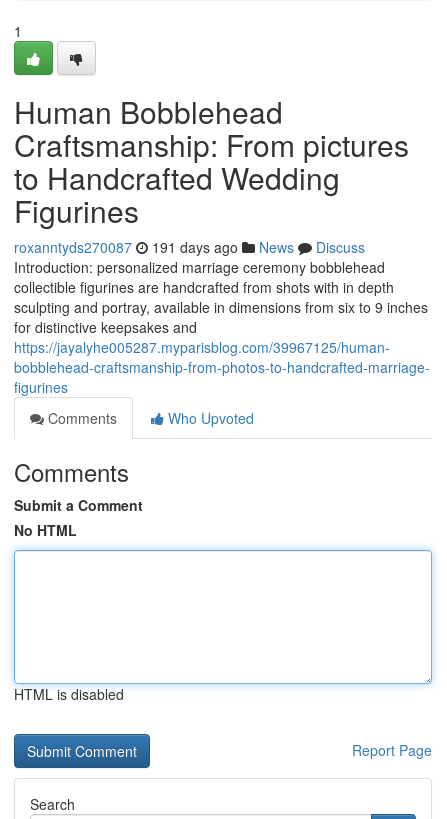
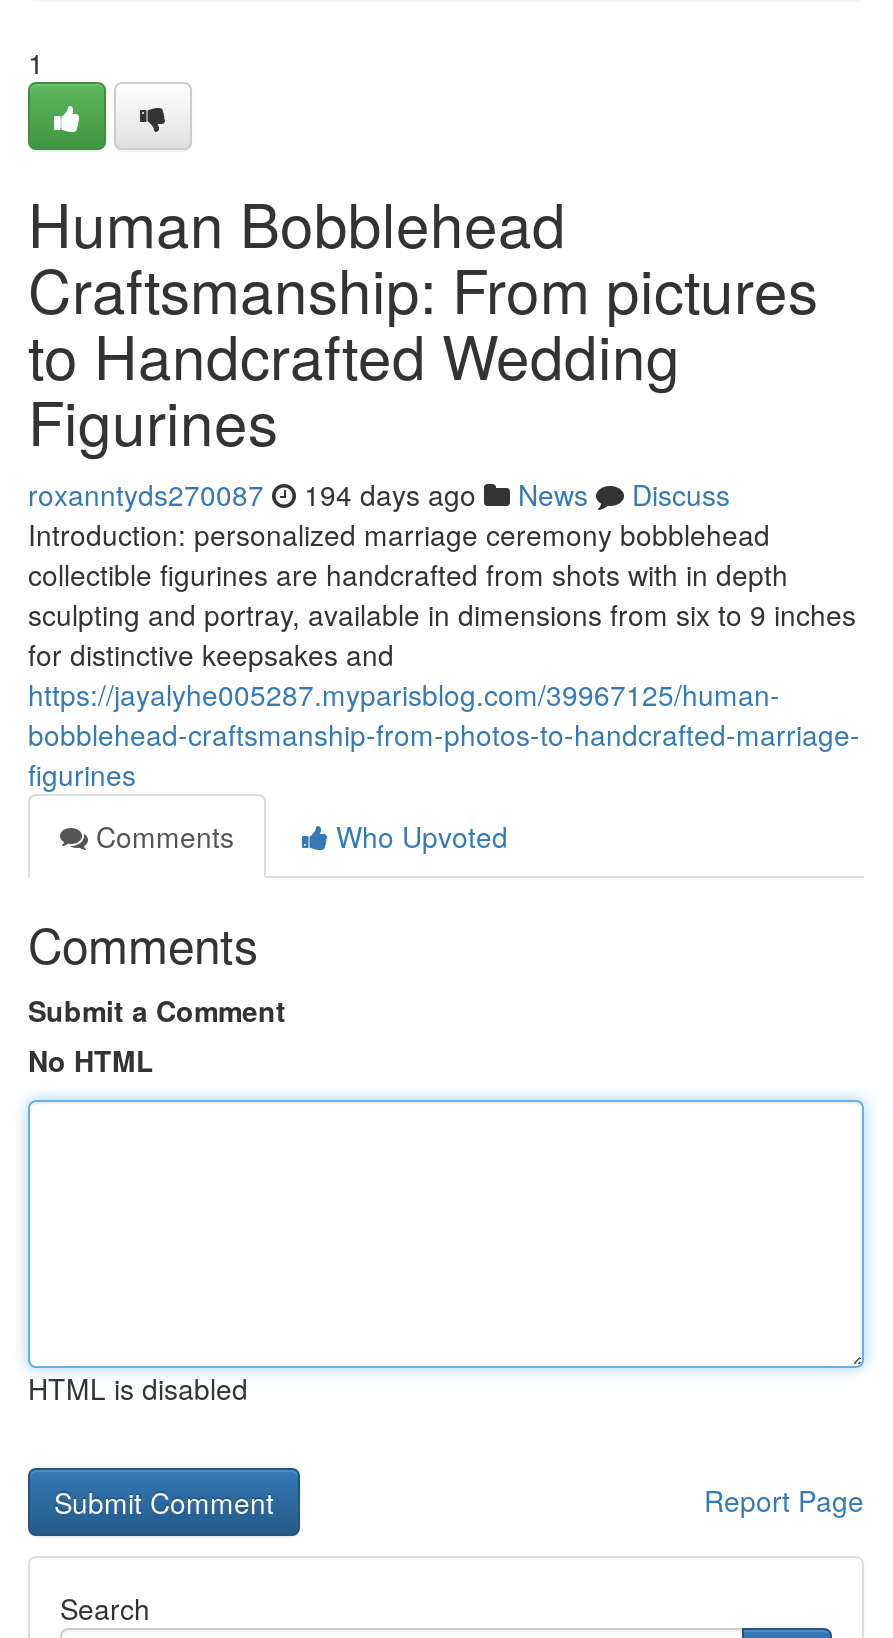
- roxanntyds270087 191 days ago News Discuss
+ roxanntyds270087 194 days ago News Discuss
